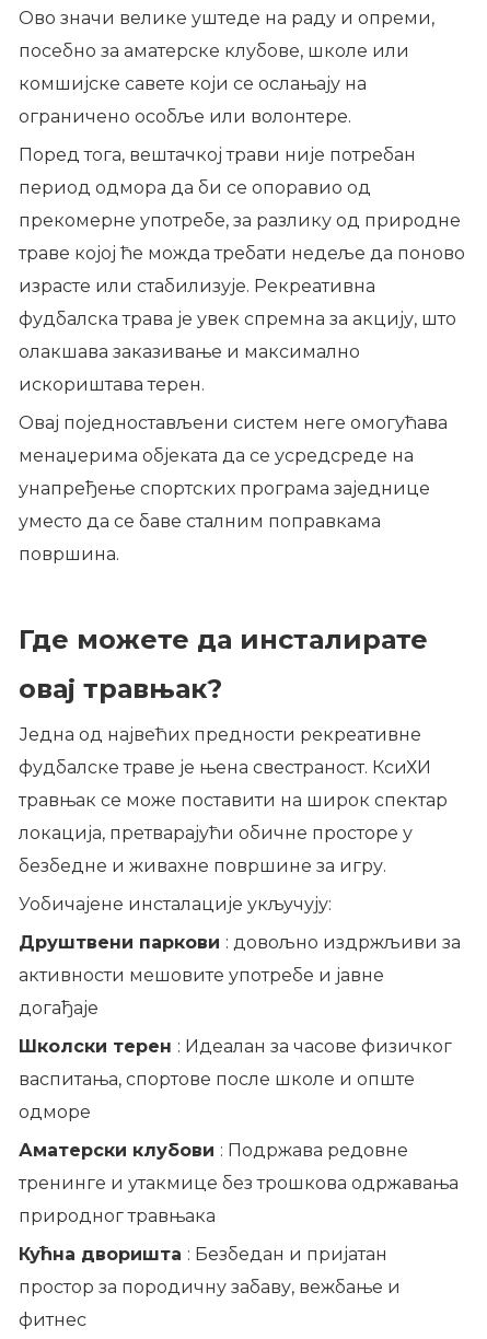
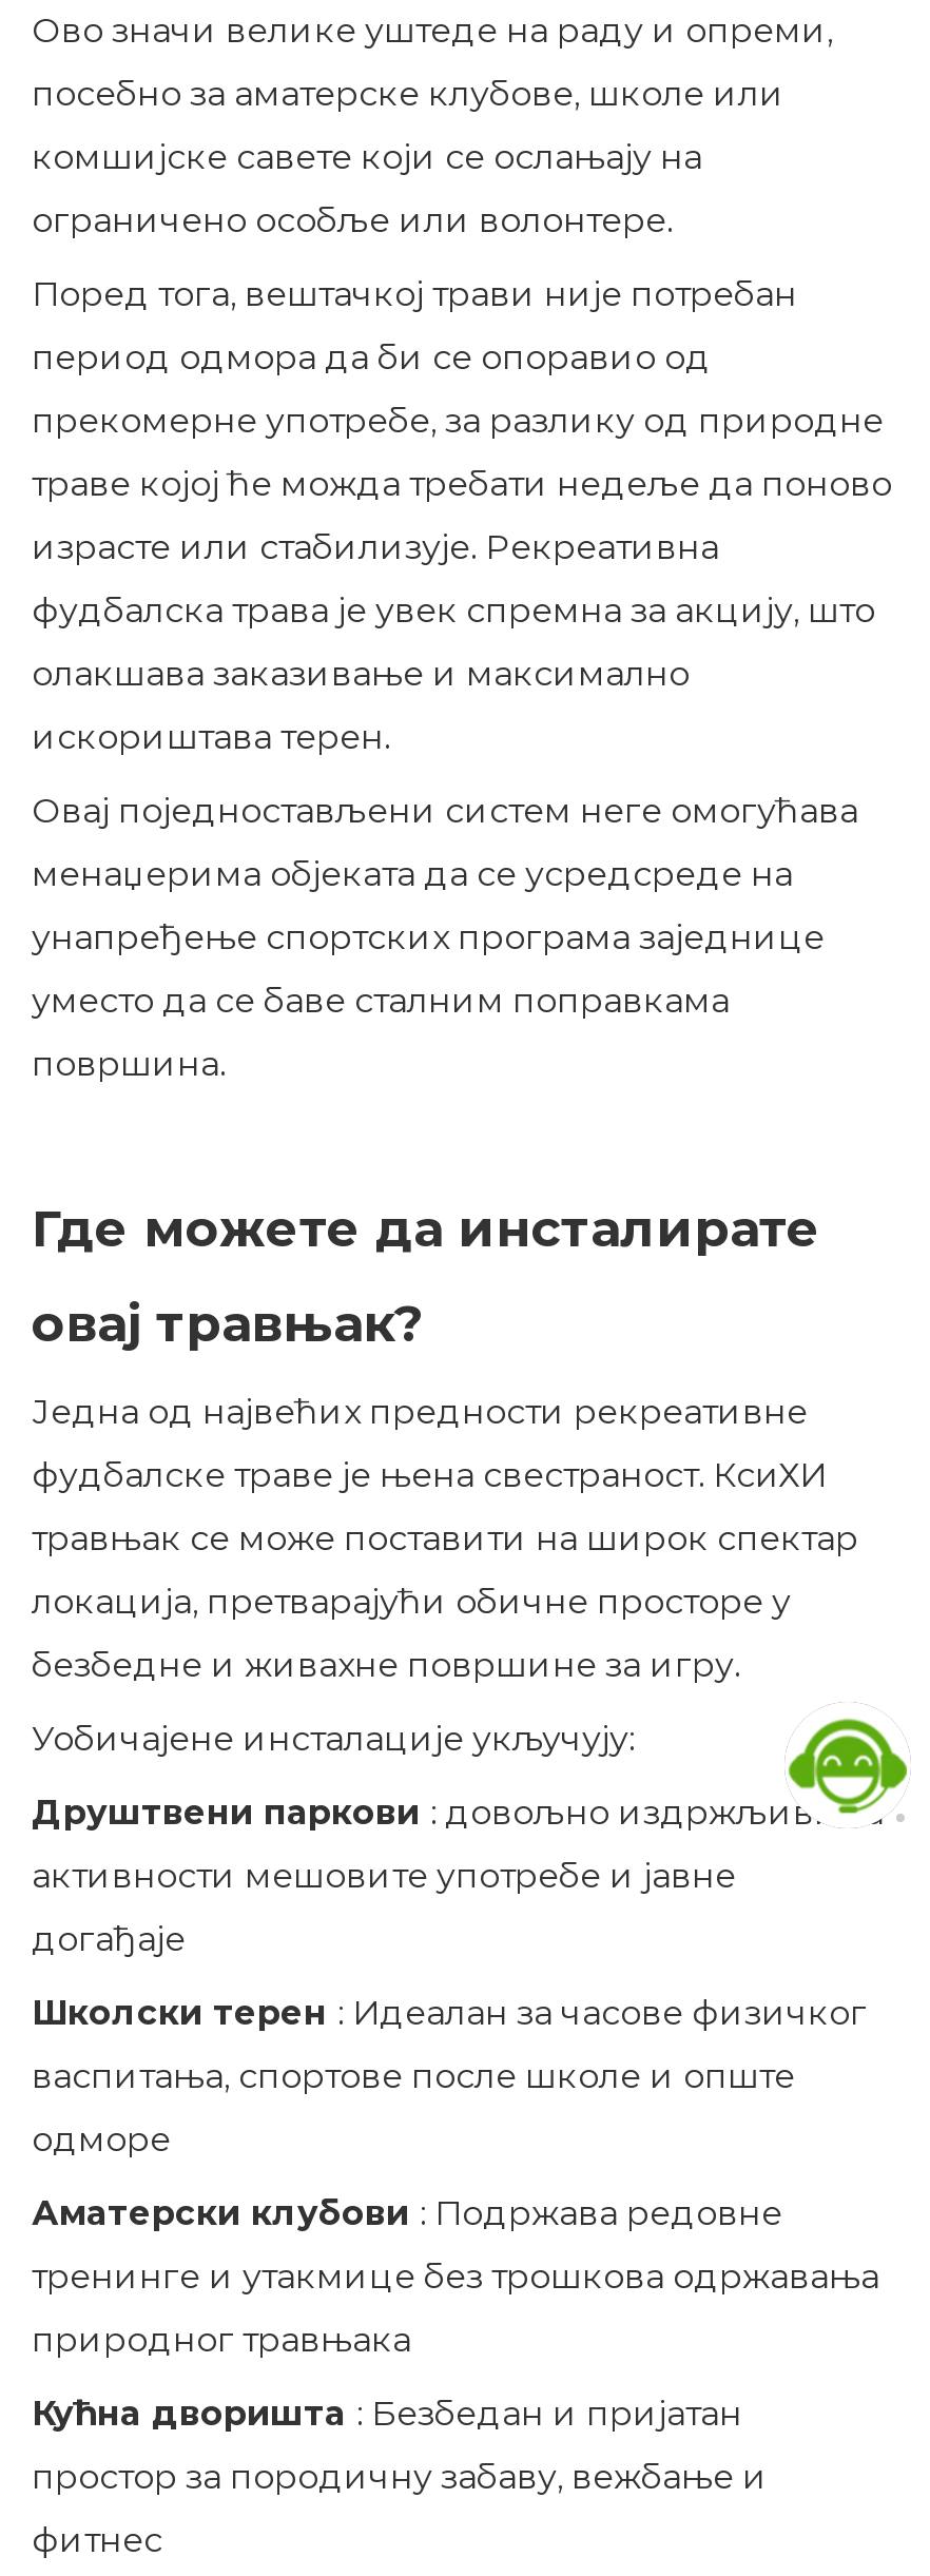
+ [image]
